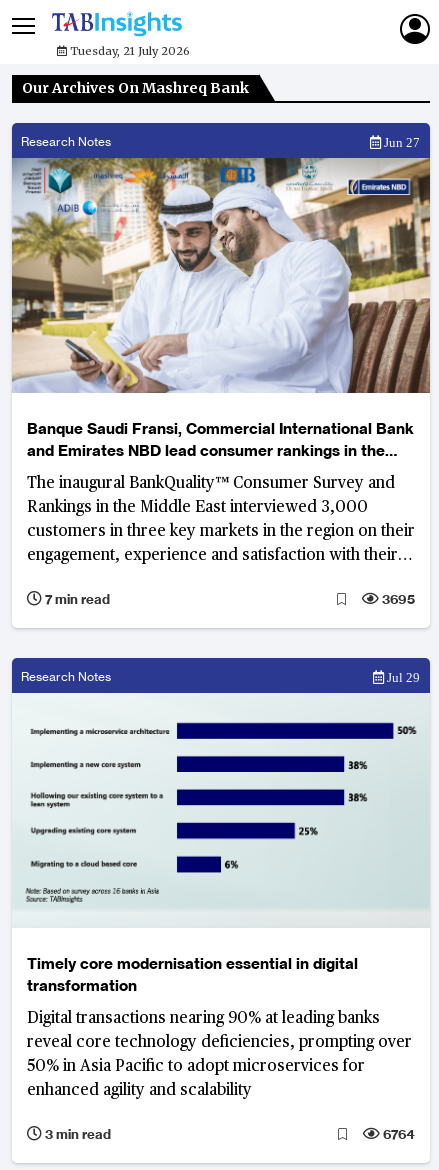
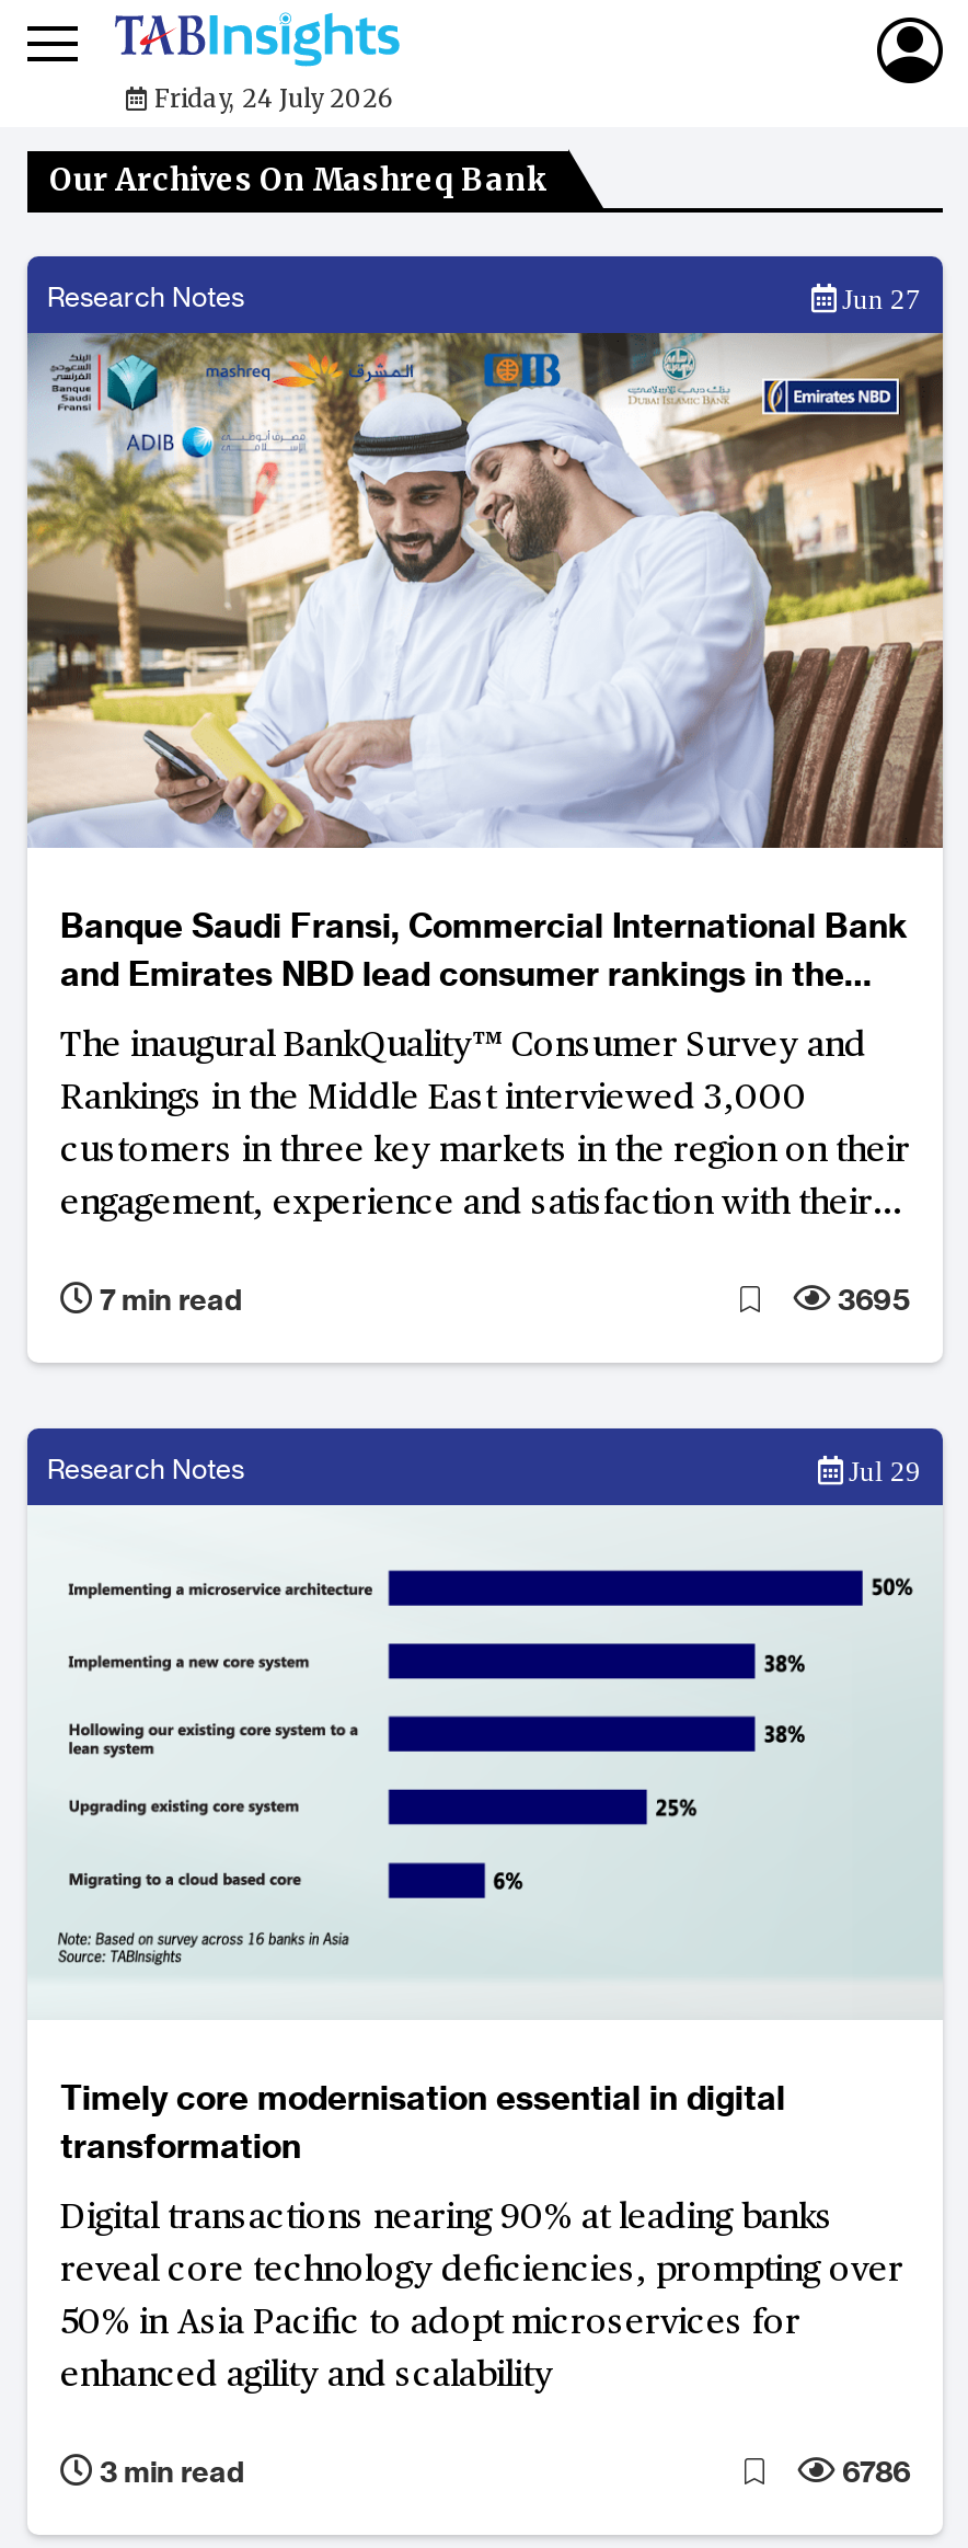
- Tuesday, 21 July 2026
+ Friday, 24 July 2026

- 6764
+ 6786
